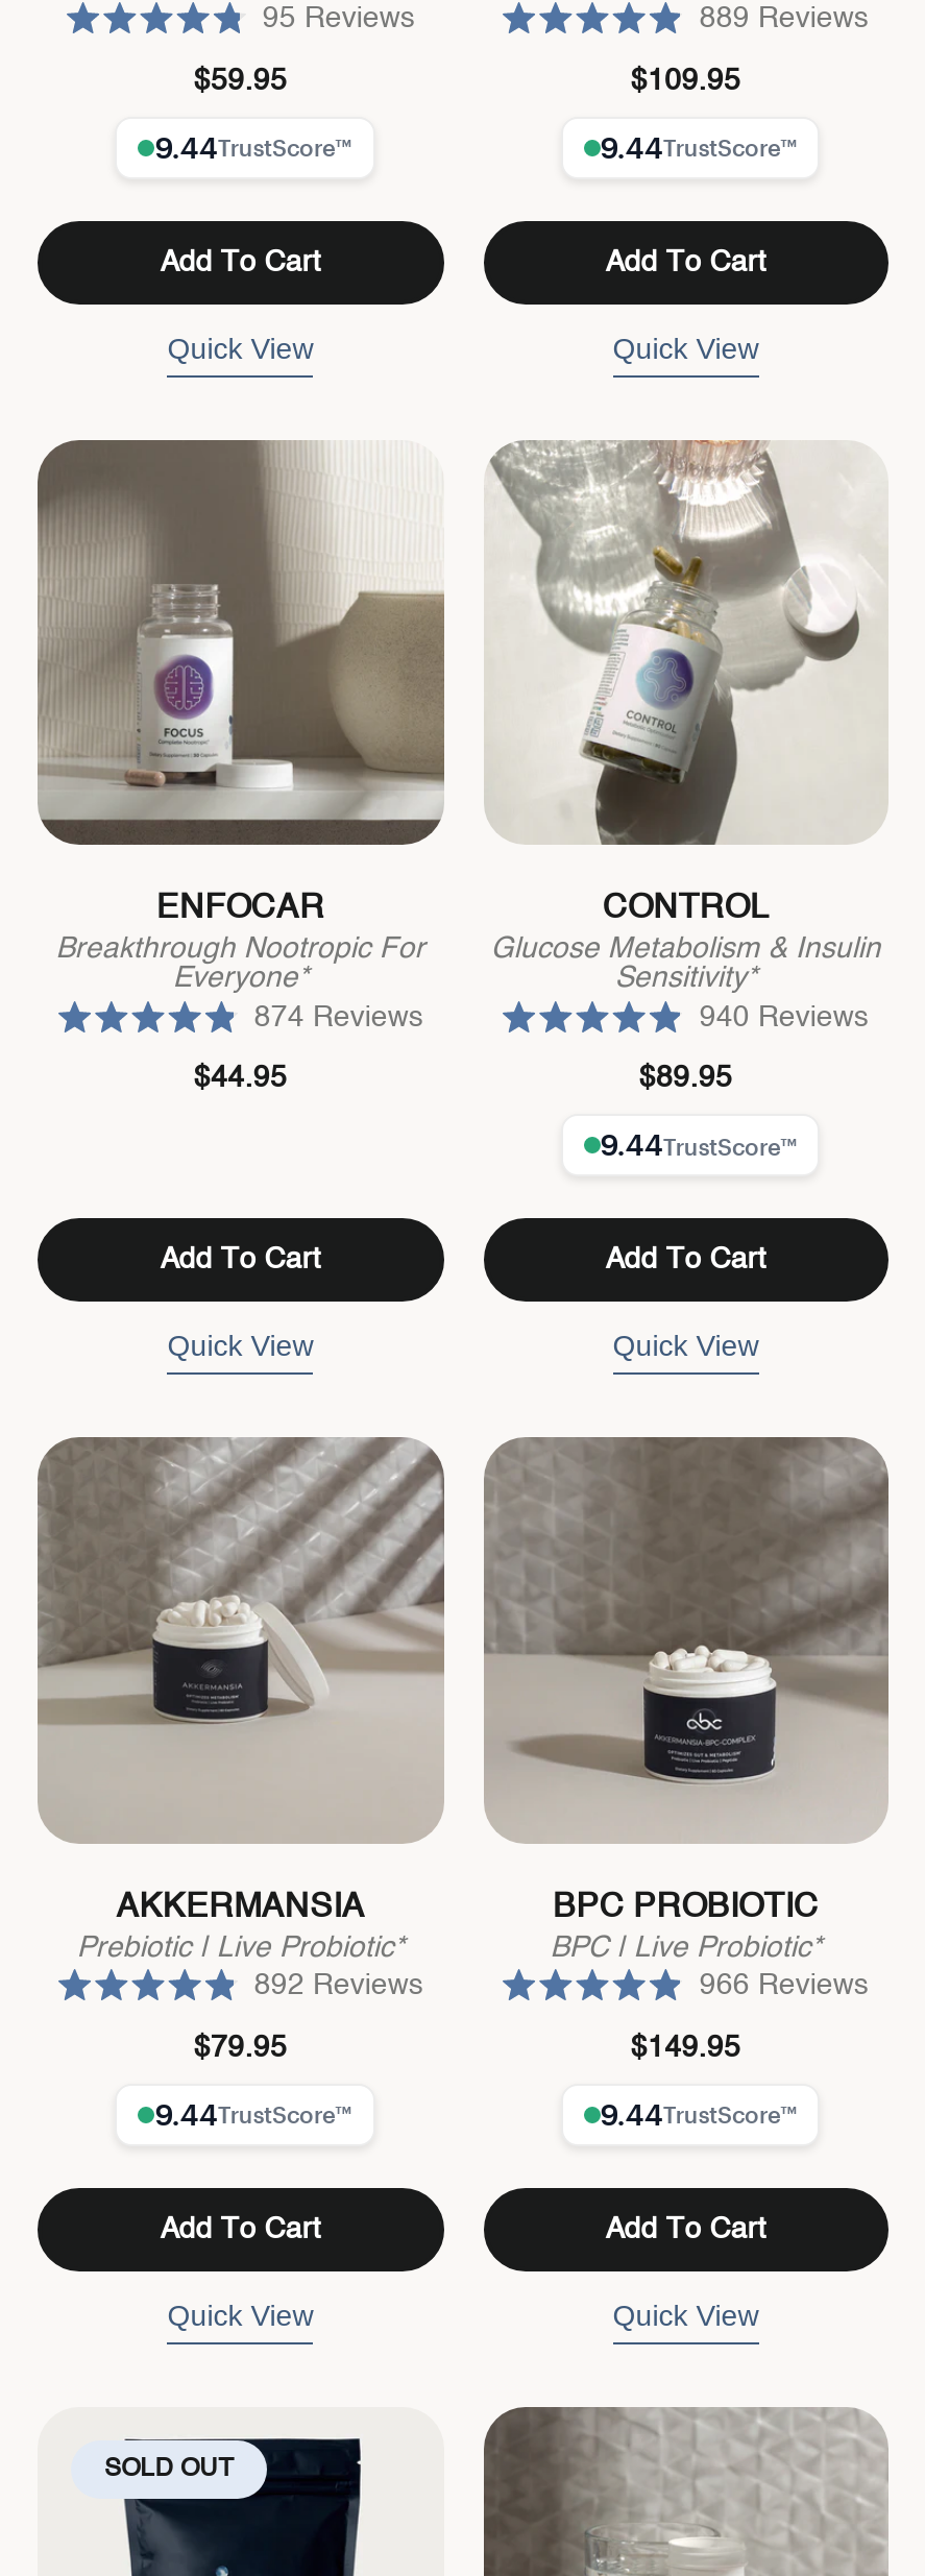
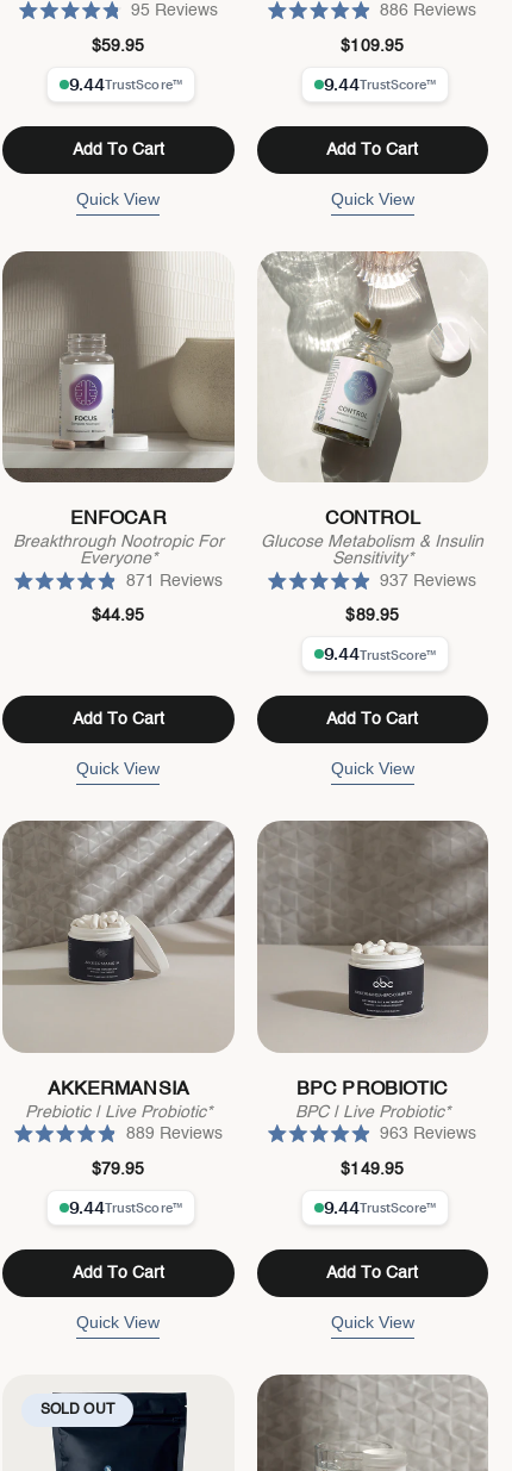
- 889 Reviews
+ 886 Reviews

- 874 Reviews
+ 871 Reviews

- 940 Reviews
+ 937 Reviews

- 892 Reviews
+ 889 Reviews

- 966 Reviews
+ 963 Reviews
